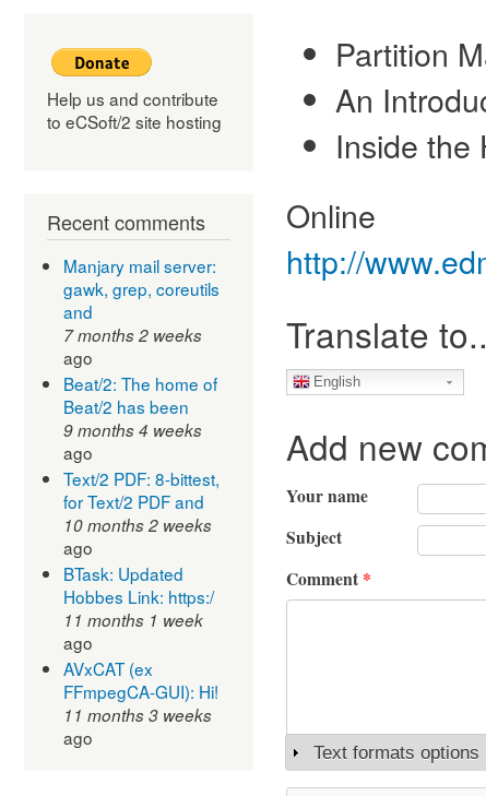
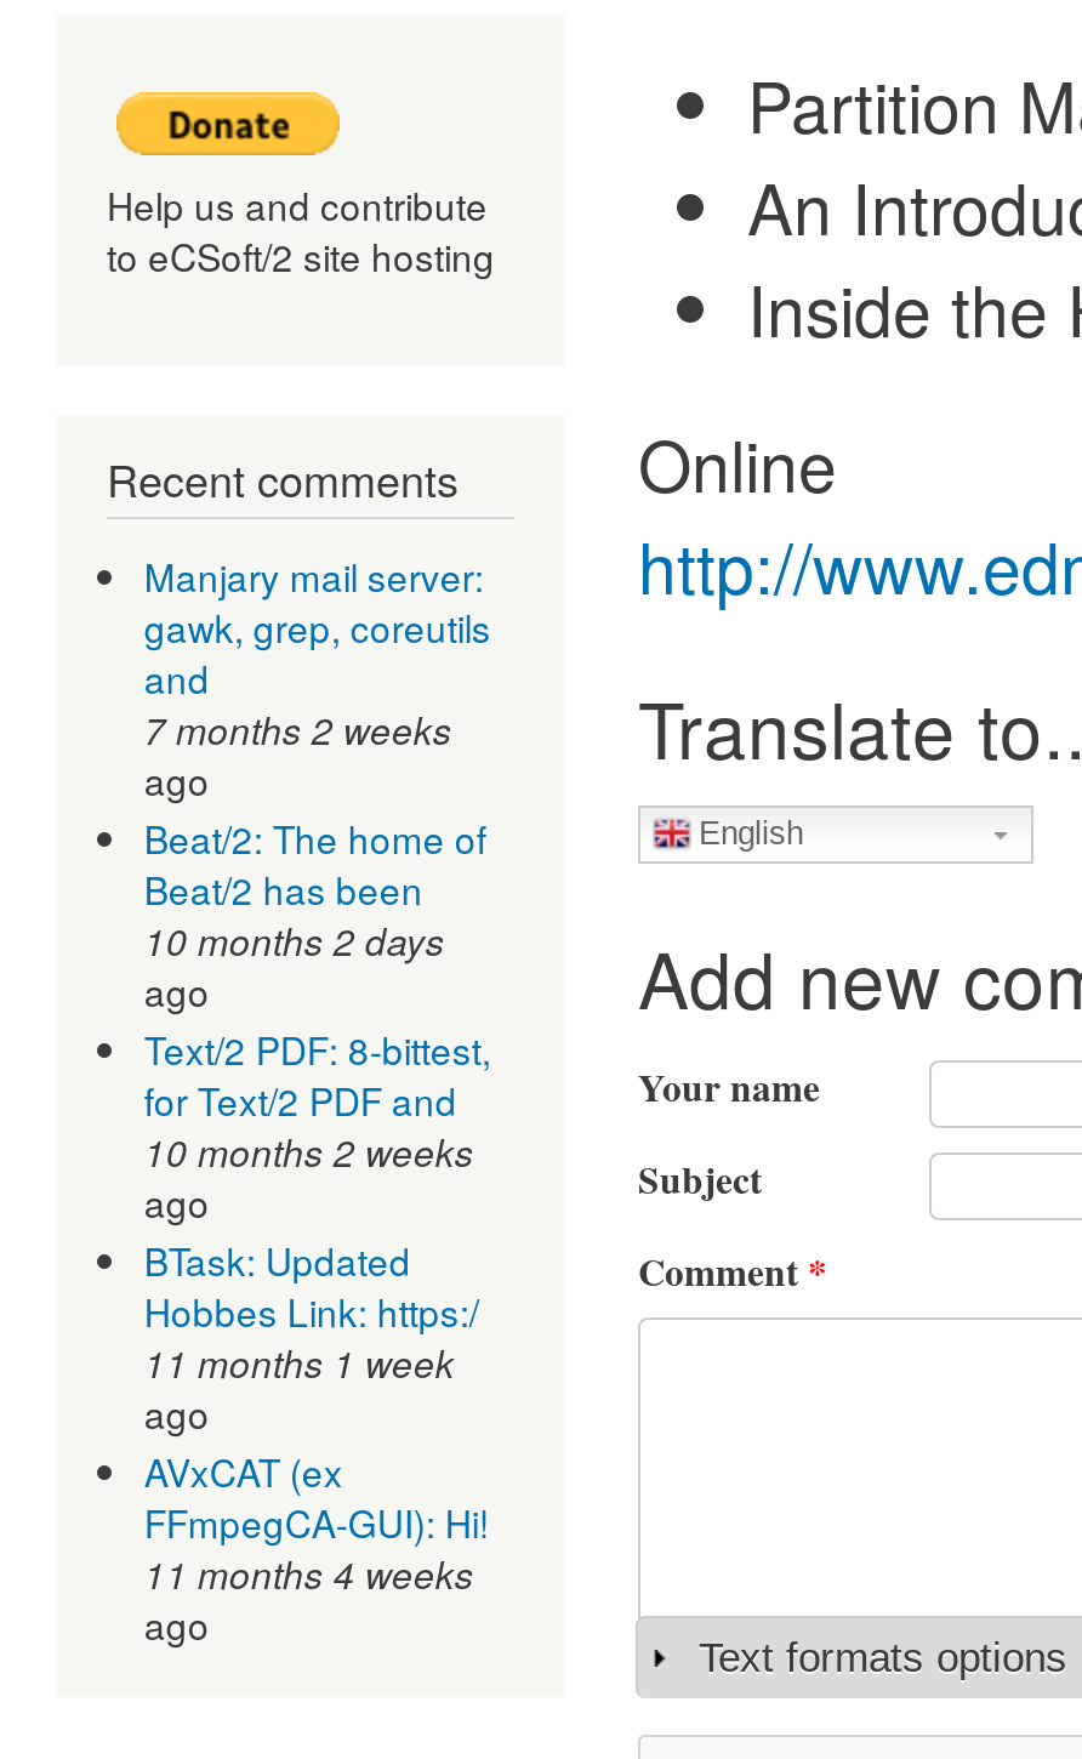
- 9 months 4 weeks
+ 10 months 2 days

- 11 months 3 weeks
+ 11 months 4 weeks
